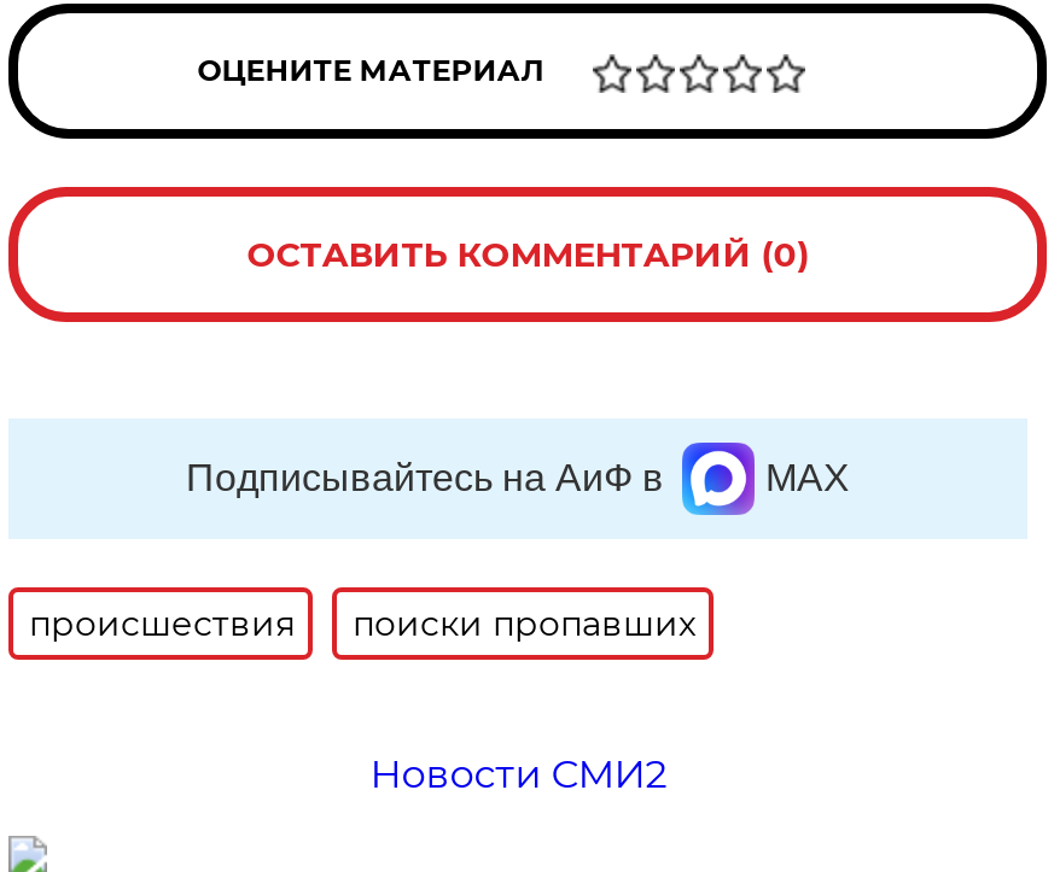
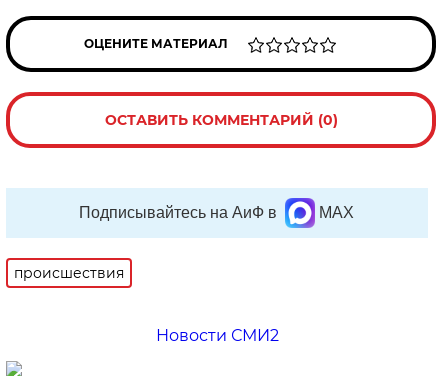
- поиски пропавших
